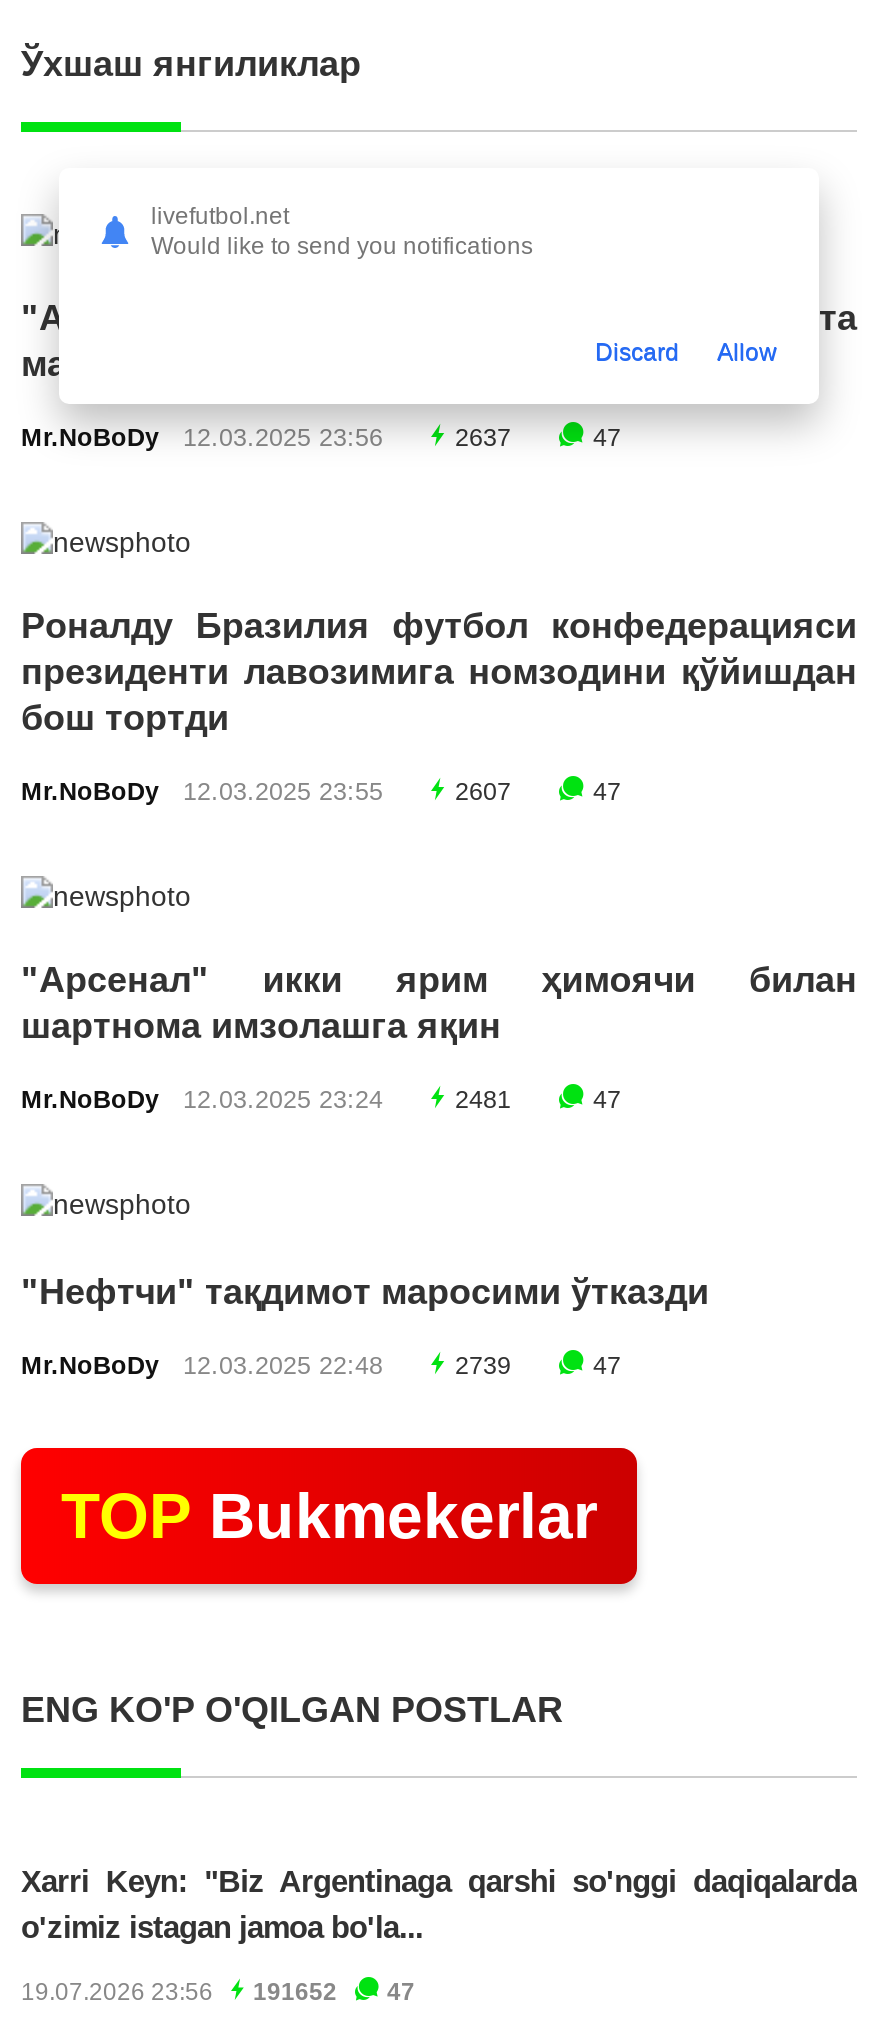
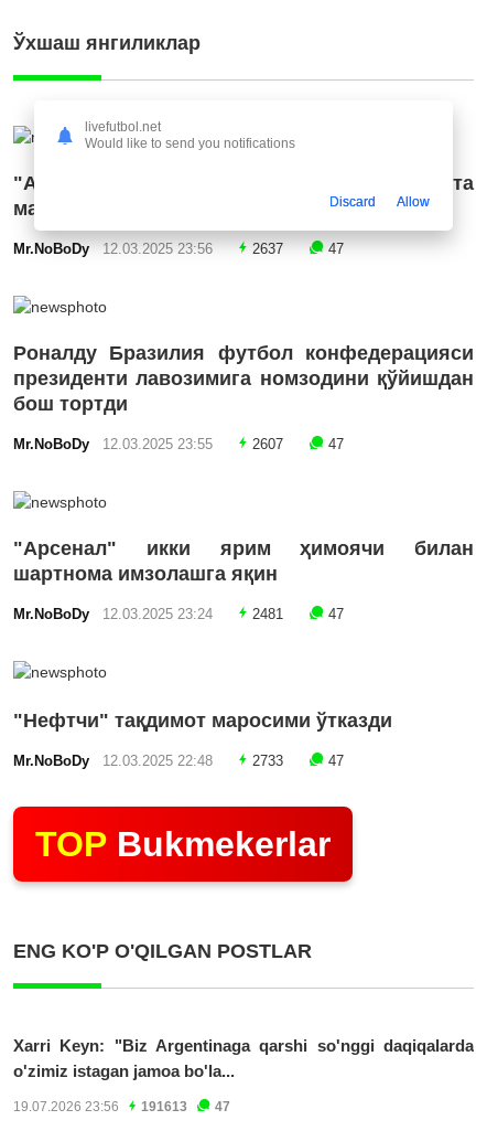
- 2739
+ 2733

- 19.07.2026 23:56 191652 47
+ 19.07.2026 23:56 191613 47
